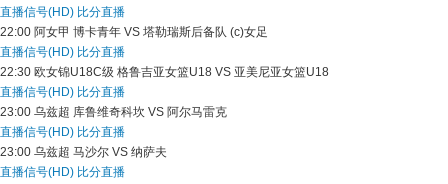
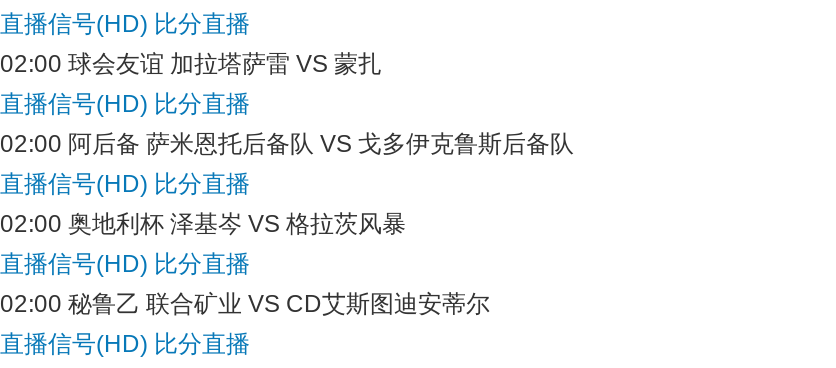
- 22:00 阿女甲博卡青年 VS 塔勒瑞斯后备队 (c)女足
+ 02:00 球会友谊加拉塔萨雷 VS 蒙扎

- 22:30 欧女锦U18C级格鲁吉亚女篮U18 VS 亚美尼亚女篮U18
+ 02:00 阿后备萨米恩托后备队 VS 戈多伊克鲁斯后备队

- 23:00 乌兹超库鲁维奇科坎 VS 阿尔马雷克
+ 02:00 奥地利杯泽基岑 VS 格拉茨风暴

- 23:00 乌兹超马沙尔 VS 纳萨夫
+ 02:00 秘鲁乙联合矿业 VS CD艾斯图迪安蒂尔
